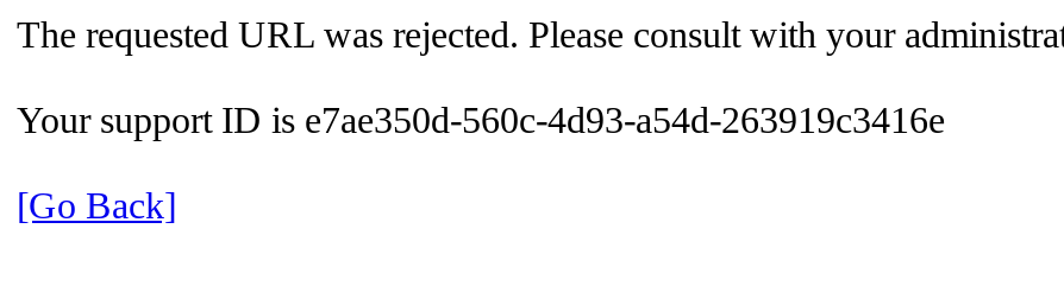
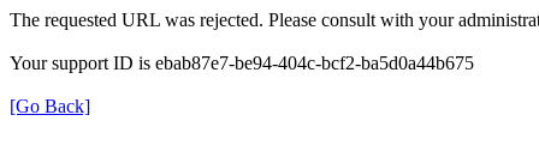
- Your support ID is e7ae350d-560c-4d93-a54d-263919c3416e
+ Your support ID is ebab87e7-be94-404c-bcf2-ba5d0a44b675
